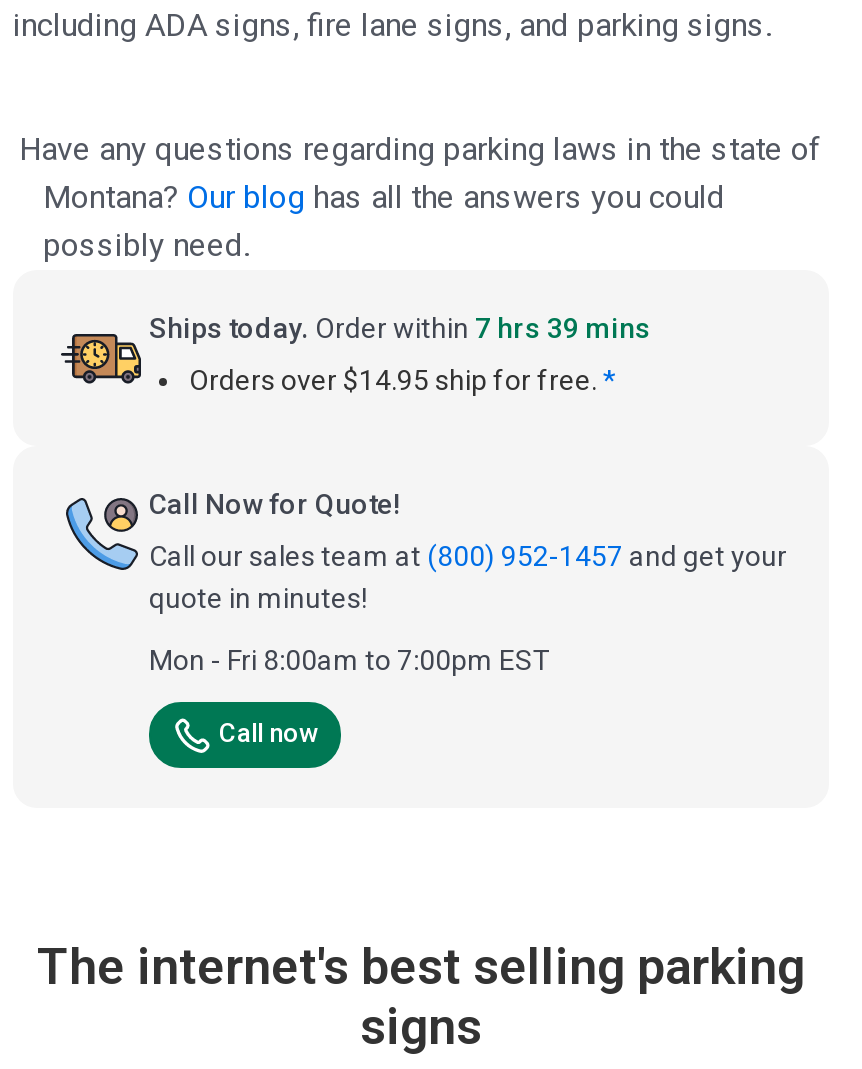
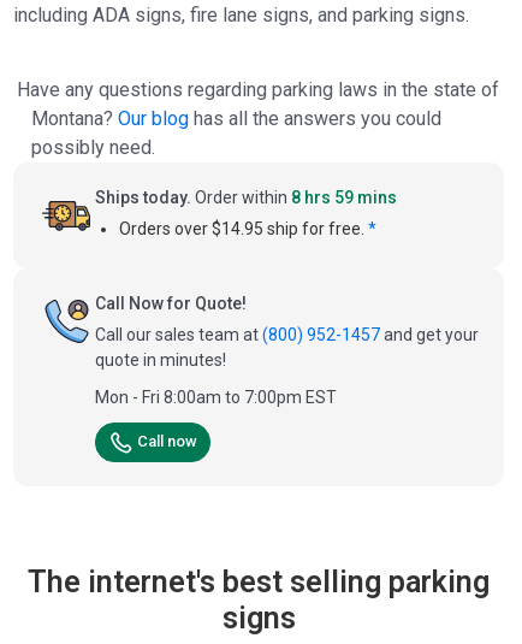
- Ships today. Order within 7 hrs 39 mins
+ Ships today. Order within 8 hrs 59 mins
